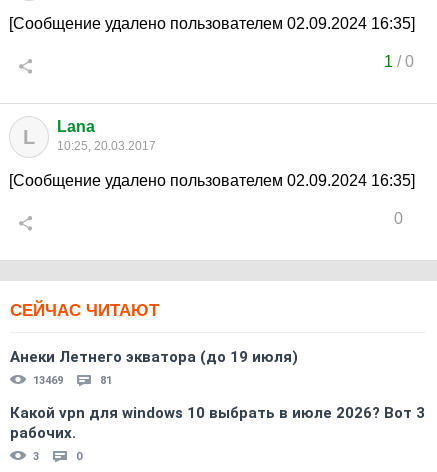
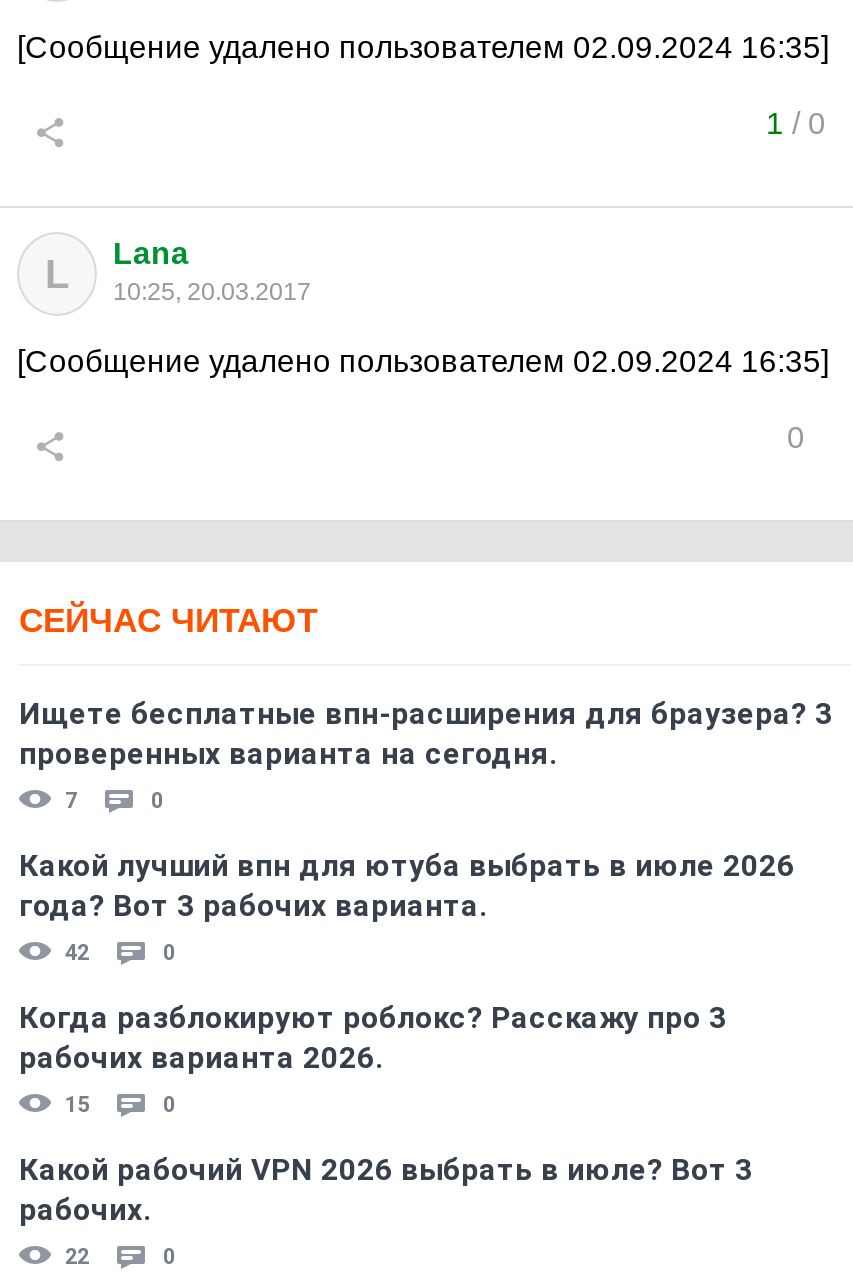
- Анеки Летнего экватора (до 19 июля)
- 13469
- 81
- Какой vpn для windows 10 выбрать в июле 2026? Вот 3
+ Ищете бесплатные впн-расширения для браузера? 3
+ проверенных варианта на сегодня.
+ 7
+ 0
+ Какой лучший впн для ютуба выбрать в июле 2026
+ года? Вот 3 рабочих варианта.
+ 42
+ 0
+ Когда разблокируют роблокс? Расскажу про 3
+ рабочих варианта 2026.
+ 15
+ 0
+ Какой рабочий VPN 2026 выбрать в июле? Вот 3

- 3
+ 22
